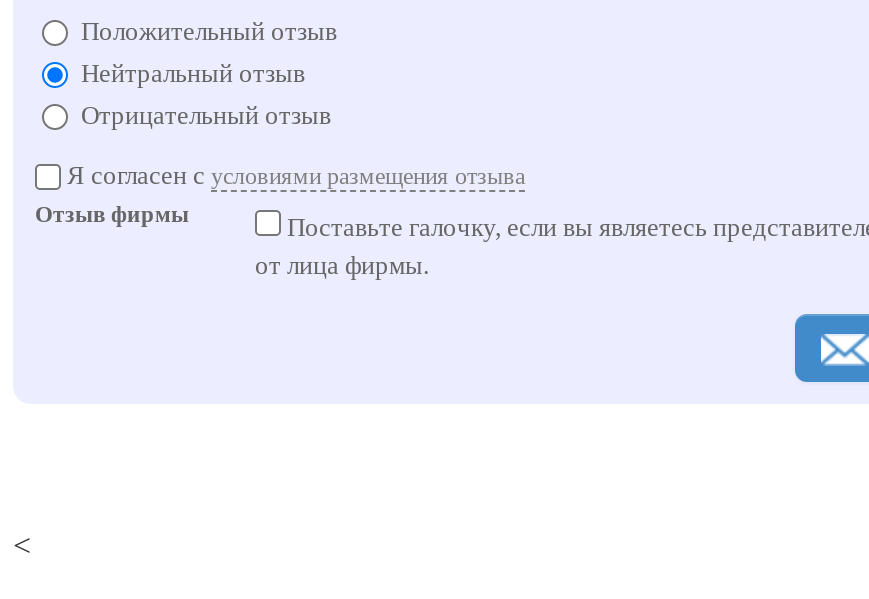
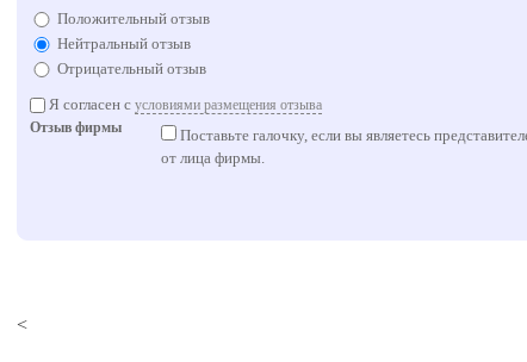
- [image]
